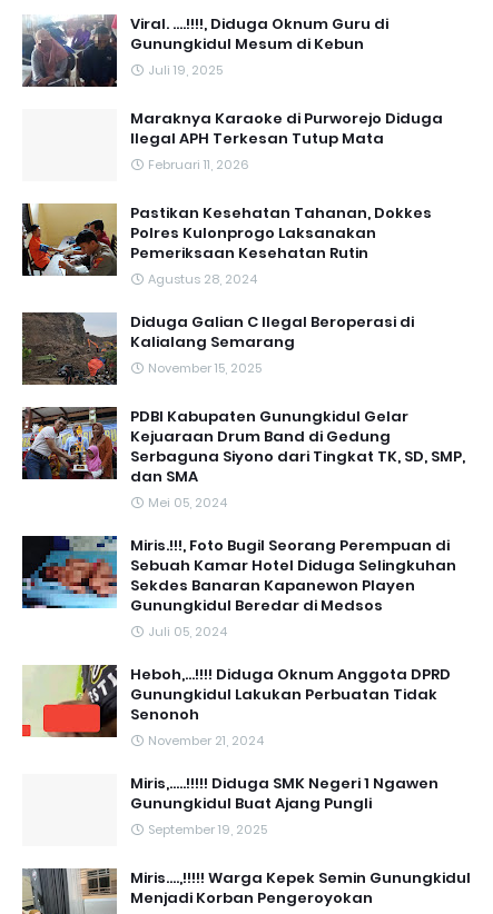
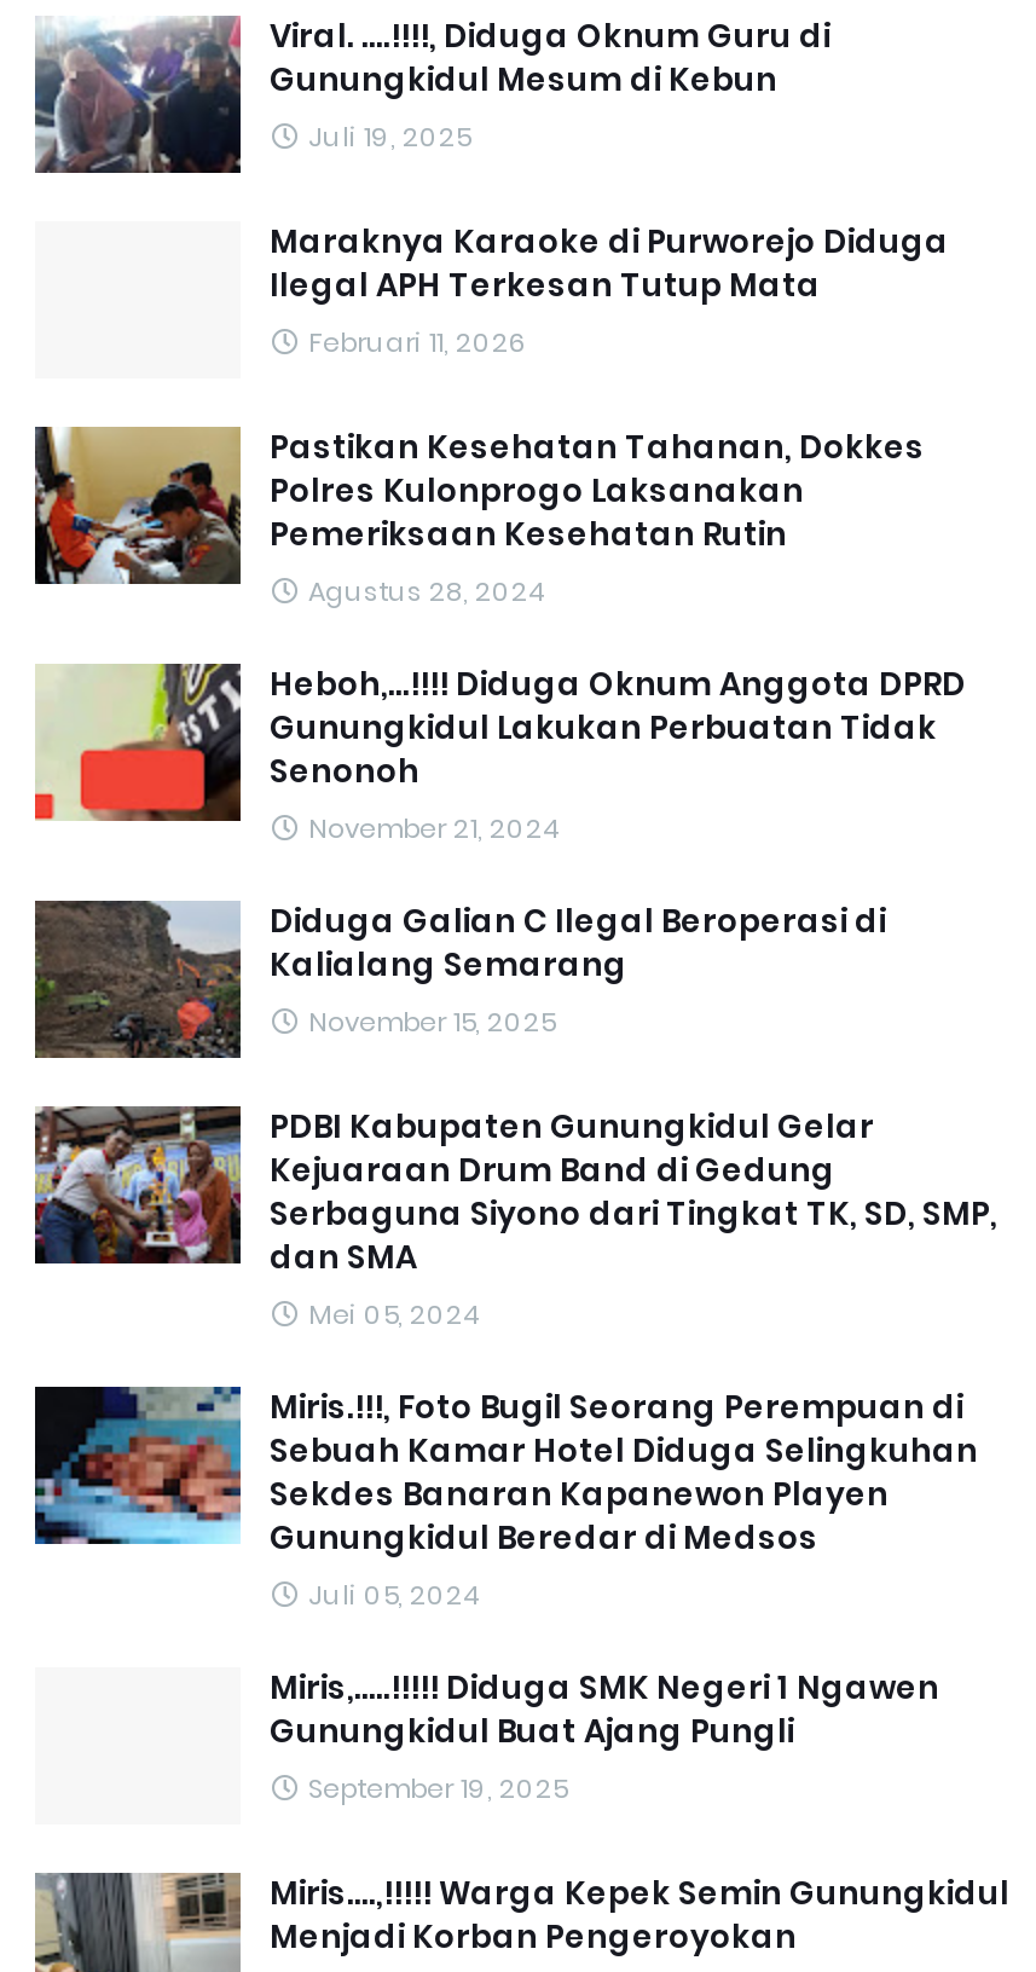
moved down: [image] | Diduga Galian C Ilegal Beroperasi di | Kalialang Semarang | ... | Gunungkidul Beredar di Medsos | Juli 05, 2024

moved up: [image] | Heboh,...!!!! Diduga Oknum Anggota DPRD | Gunungkidul Lakukan Perbuatan Tidak | Senonoh | November 21, 2024
